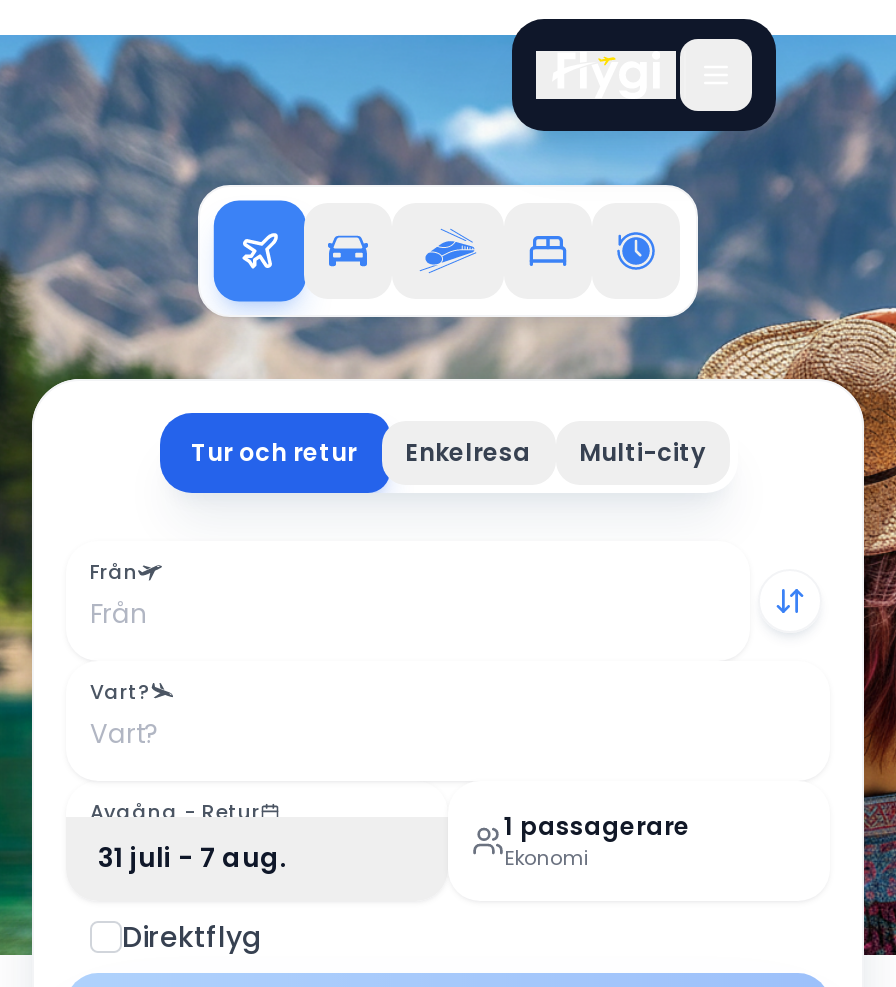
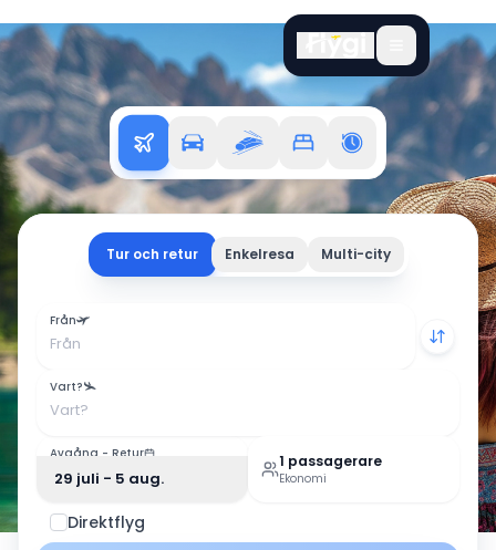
- 31 juli - 7 aug.
+ 29 juli - 5 aug.
